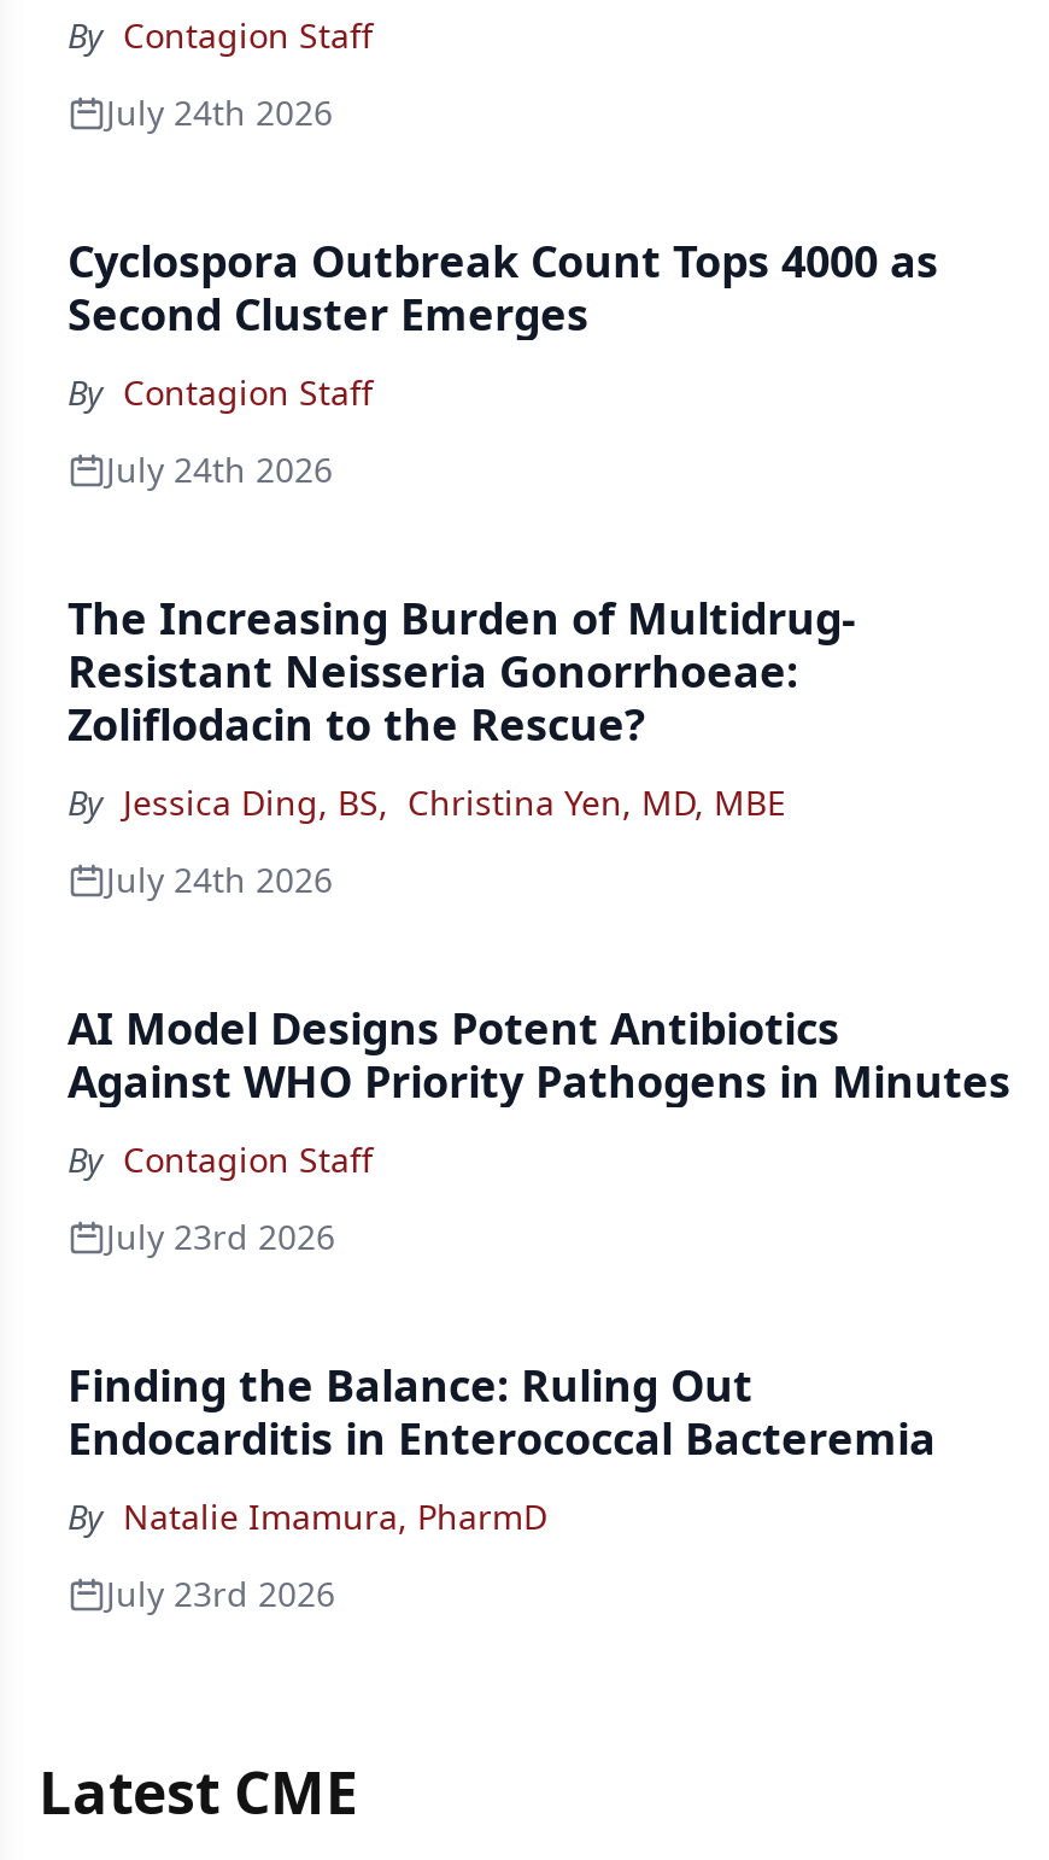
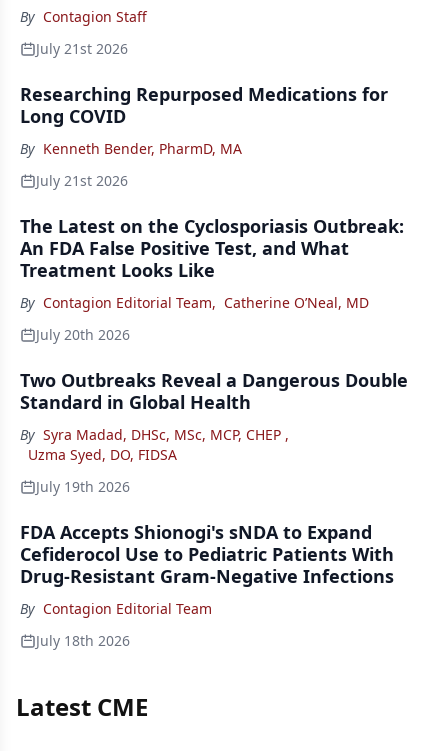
- July 24th 2026
+ July 21st 2026

- Cyclospora Outbreak Count Tops 4000 as
- Second Cluster Emerges
+ Researching Repurposed Medications for
+ Long COVID

- By Contagion Staff
+ By Kenneth Bender, PharmD, MA

- July 24th 2026
+ July 21st 2026

- The Increasing Burden of Multidrug-
- Resistant Neisseria Gonorrhoeae:
- Zoliflodacin to the Rescue?
+ The Latest on the Cyclosporiasis Outbreak:
+ An FDA False Positive Test, and What
+ Treatment Looks Like

- By Jessica Ding, BS, Christina Yen, MD, MBE
+ By Contagion Editorial Team, Catherine O’Neal, MD

- July 24th 2026
+ July 20th 2026

- AI Model Designs Potent Antibiotics
- Against WHO Priority Pathogens in Minutes
+ Two Outbreaks Reveal a Dangerous Double
+ Standard in Global Health

- By Contagion Staff
+ By Syra Madad, DHSc, MSc, MCP, CHEP,
+ Uzma Syed, DO, FIDSA

- July 23rd 2026
+ July 19th 2026

- Finding the Balance: Ruling Out
- Endocarditis in Enterococcal Bacteremia
+ FDA Accepts Shionogi's sNDA to Expand
+ Cefiderocol Use to Pediatric Patients With
+ Drug-Resistant Gram-Negative Infections

- By Natalie Imamura, PharmD
+ By Contagion Editorial Team

- July 23rd 2026
+ July 18th 2026
